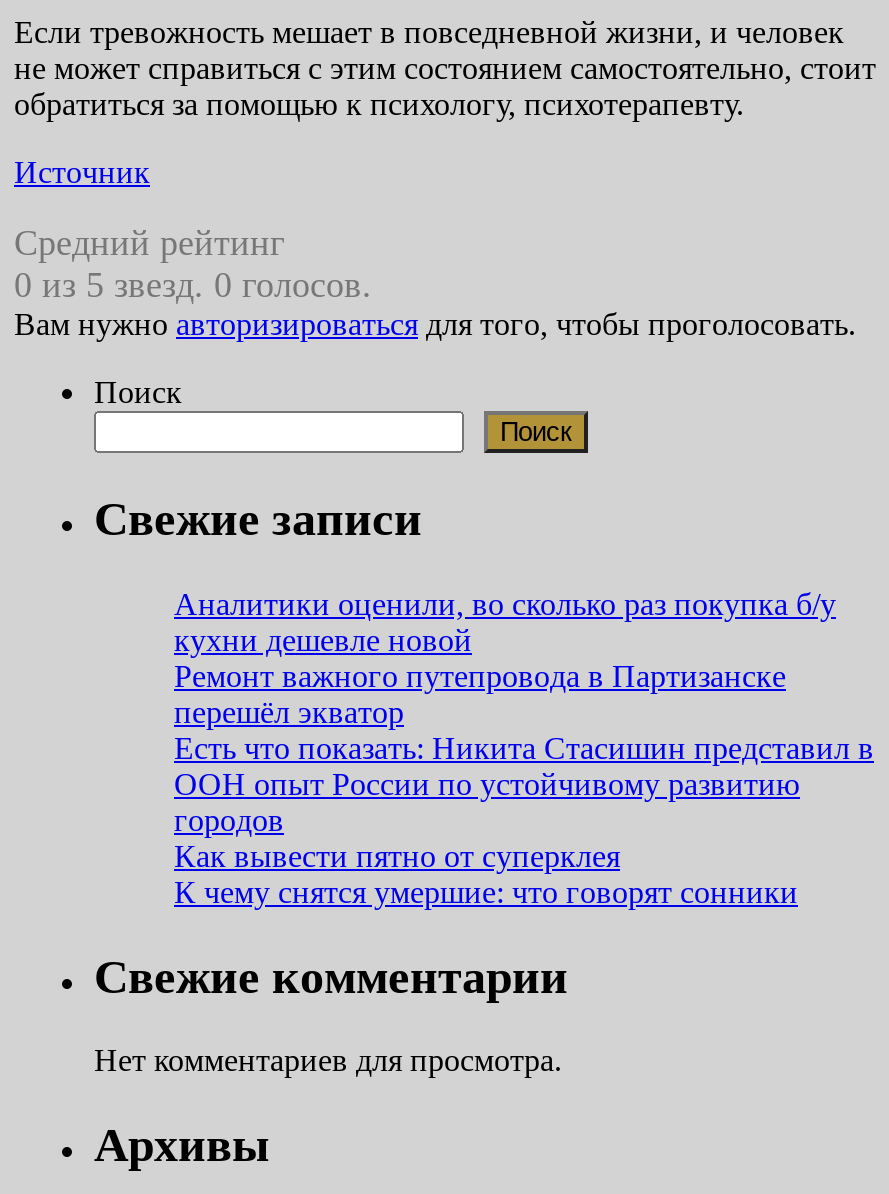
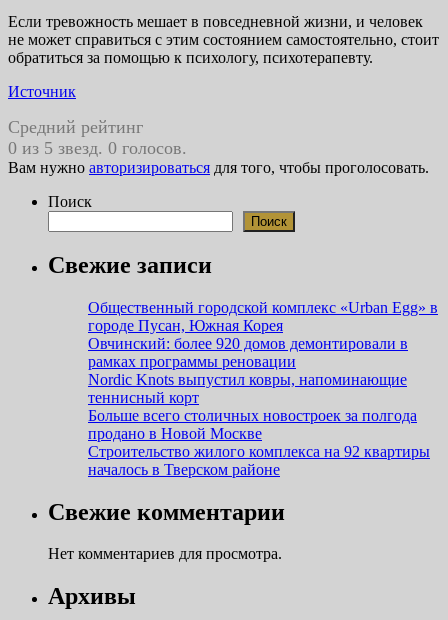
- Аналитики оценили, во сколько раз покупка б/у
- кухни дешевле новой
- Ремонт важного путепровода в Партизанске
- перешёл экватор
- Есть что показать: Никита Стасишин представил в
- ООН опыт России по устойчивому развитию
- городов
- Как вывести пятно от суперклея
- К чему снятся умершие: что говорят сонники
+ Общественный городской комплекс «Urban Egg» в
+ городе Пусан, Южная Корея
+ Овчинский: более 920 домов демонтировали в
+ рамках программы реновации
+ Nordic Knots выпустил ковры, напоминающие
+ теннисный корт
+ Больше всего столичных новостроек за полгода
+ продано в Новой Москве
+ Строительство жилого комплекса на 92 квартиры
+ началось в Тверском районе
